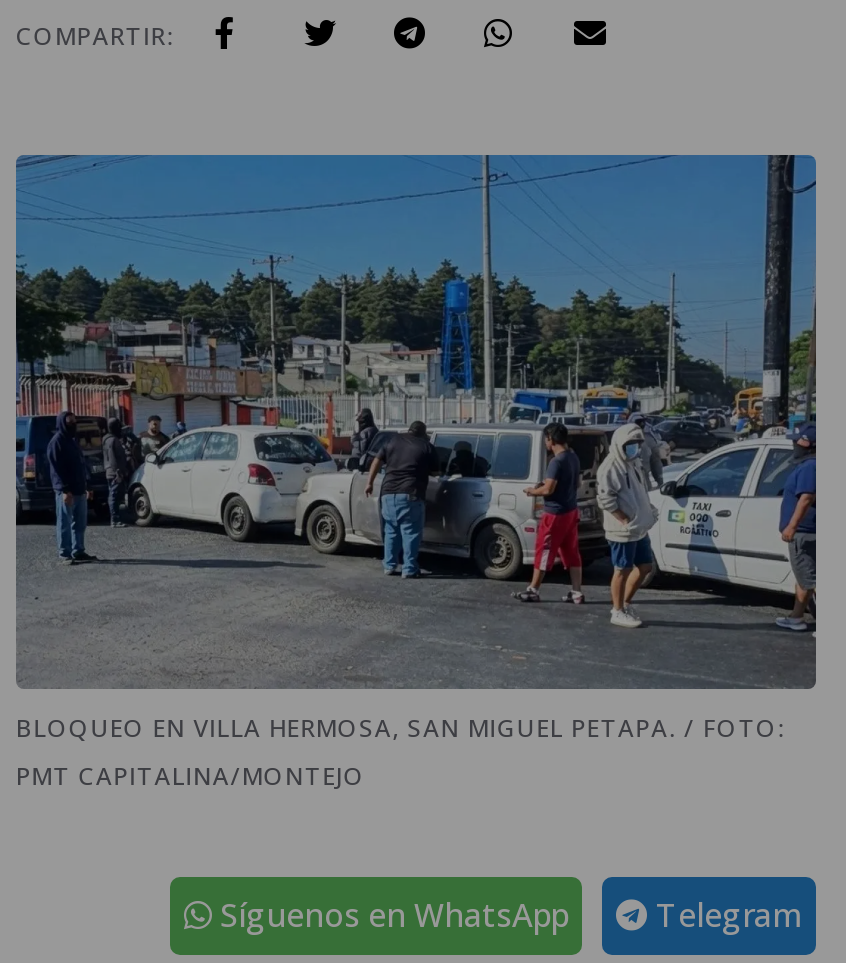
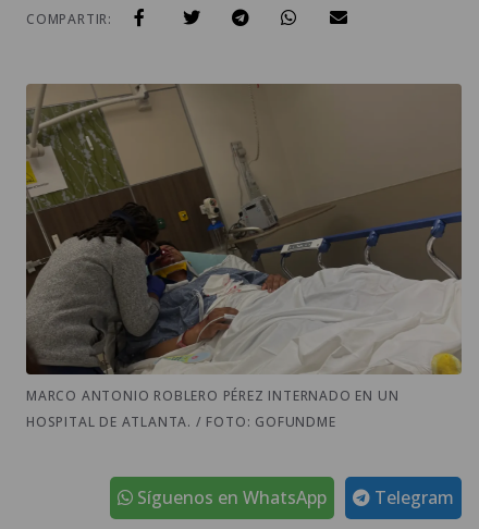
- [image]
- BLOQUEO EN VILLA HERMOSA, SAN MIGUEL PETAPA. / FOTO:
- PMT CAPITALINA/MONTEJO
+ [image]
+ MARCO ANTONIO ROBLERO PÉREZ INTERNADO EN UN
+ HOSPITAL DE ATLANTA. / FOTO: GOFUNDME
